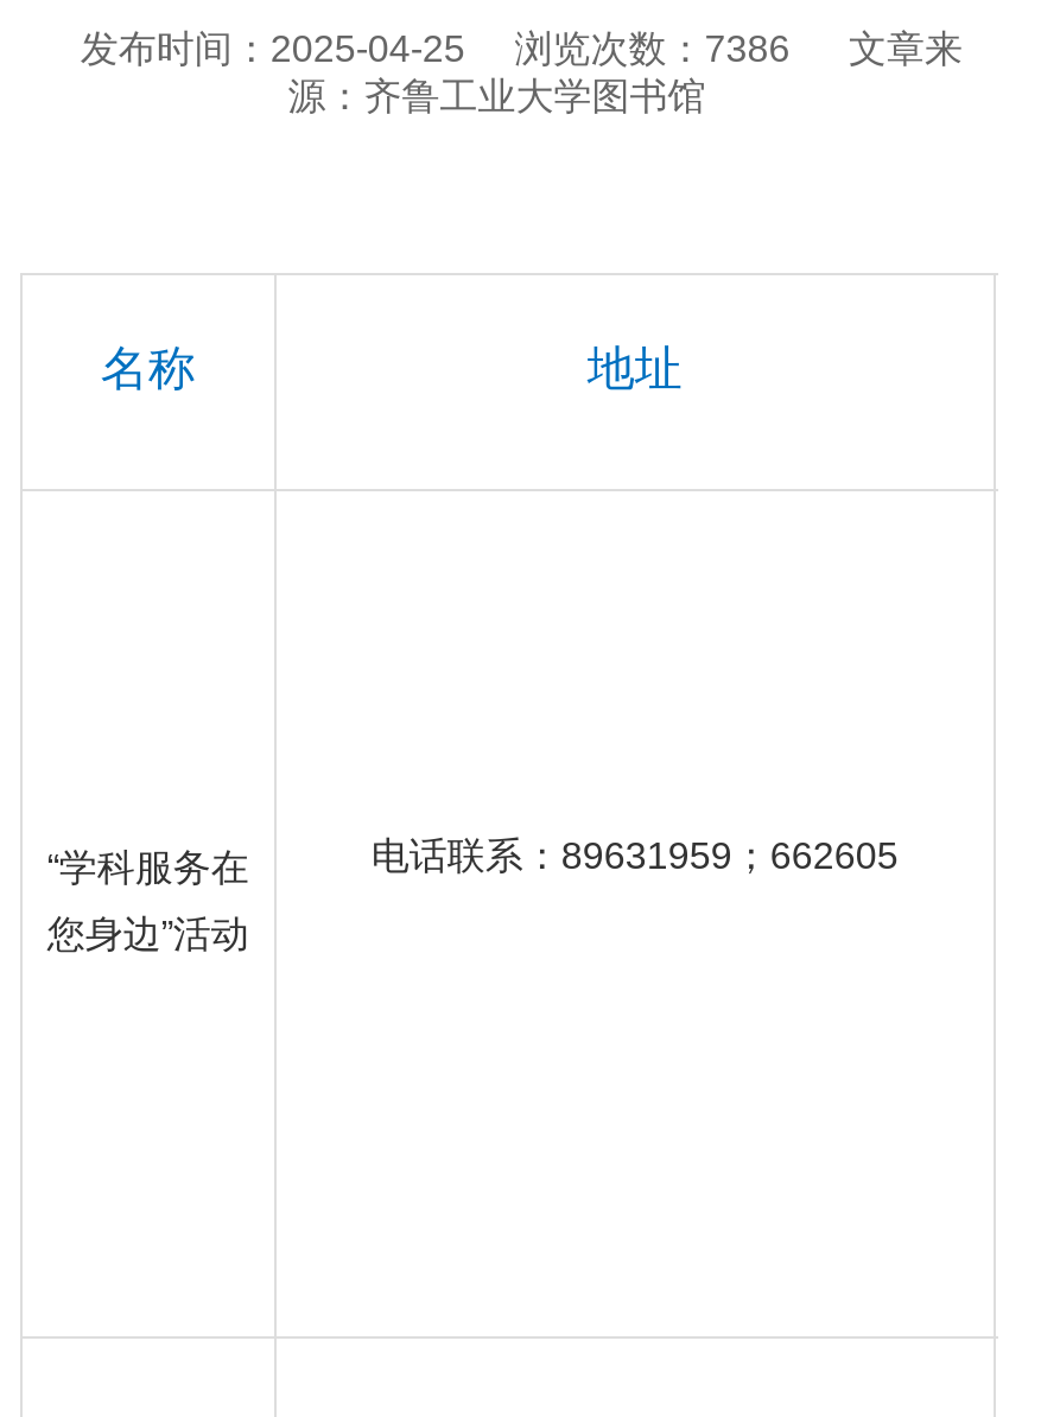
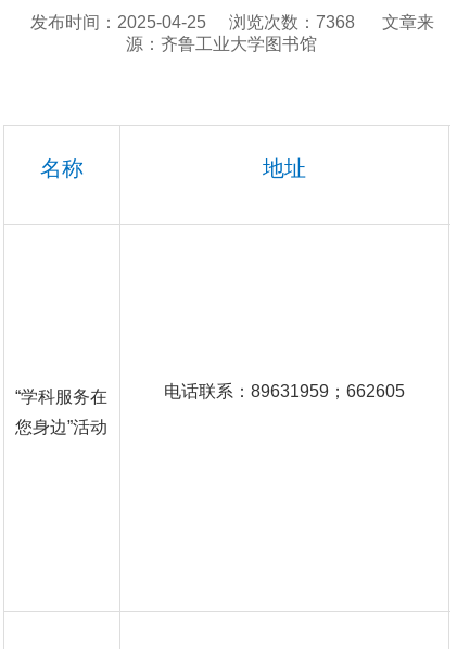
- 发布时间：2025-04-25 浏览次数：7386 文章来
+ 发布时间：2025-04-25 浏览次数：7368 文章来
